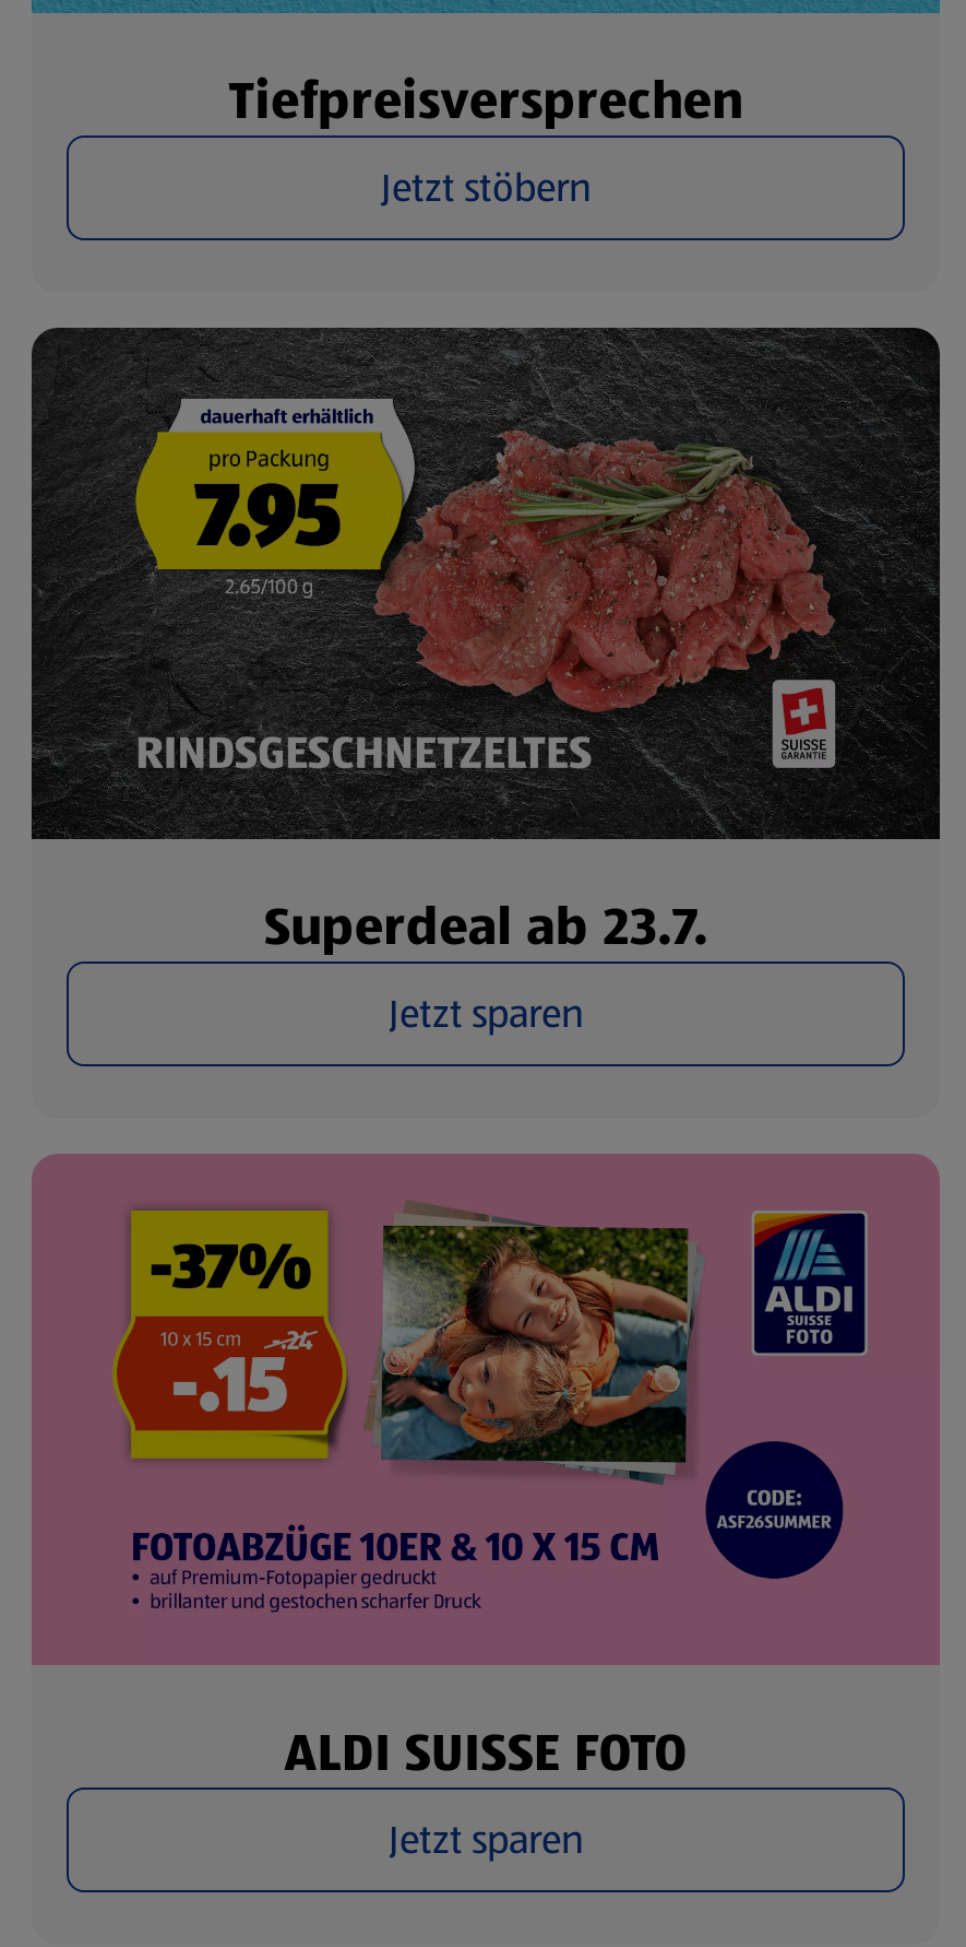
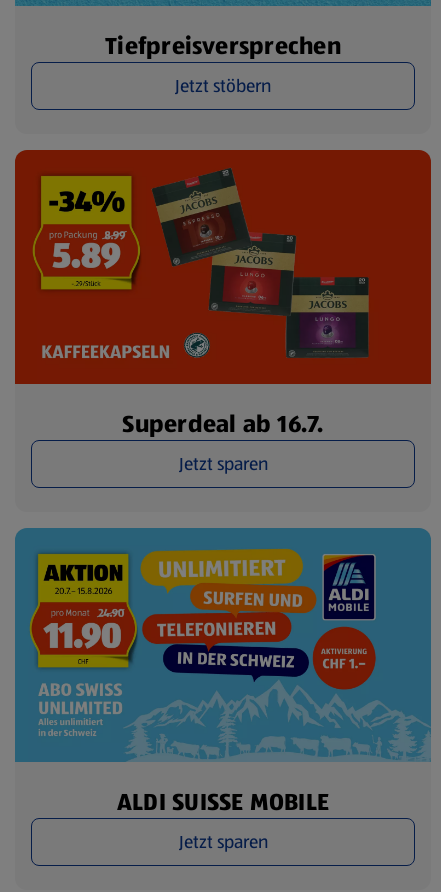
- [image]
- Superdeal ab 23.7.
+ [image]
+ Superdeal ab 16.7.

- [image]
- ALDI SUISSE FOTO
+ [image]
+ ALDI SUISSE MOBILE
